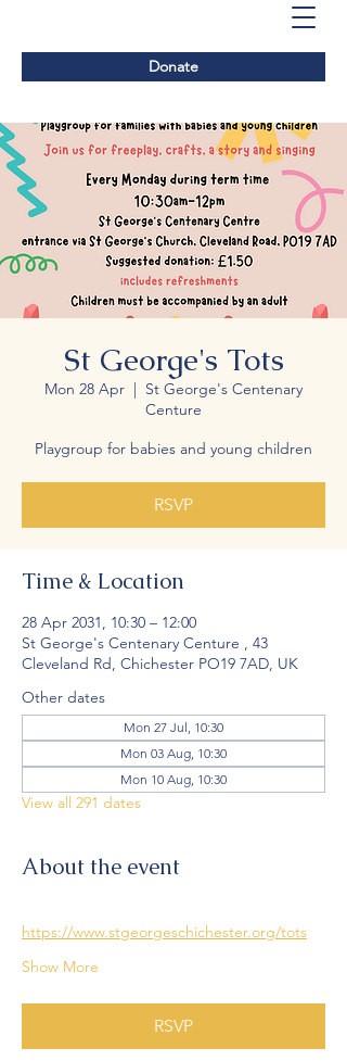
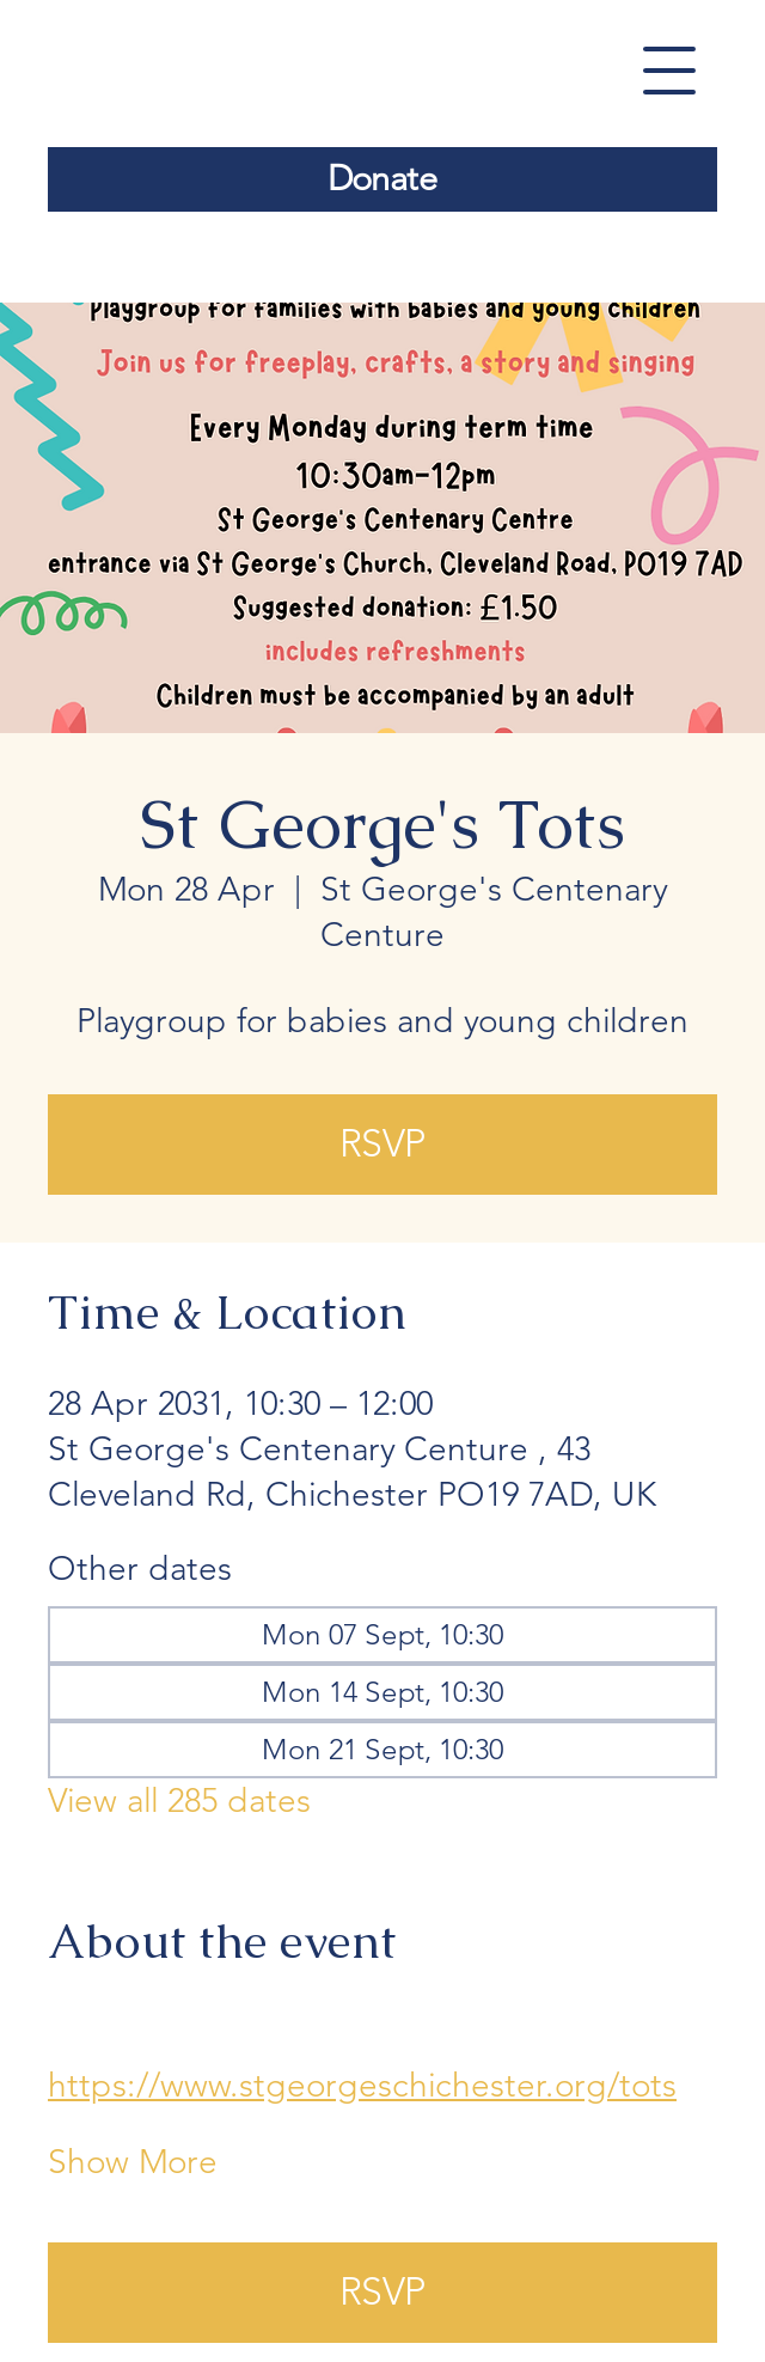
- Mon 27 Jul, 10:30
+ Mon 07 Sept, 10:30

- Mon 03 Aug, 10:30
+ Mon 14 Sept, 10:30

- Mon 10 Aug, 10:30
+ Mon 21 Sept, 10:30

- View all 291 dates
+ View all 285 dates
